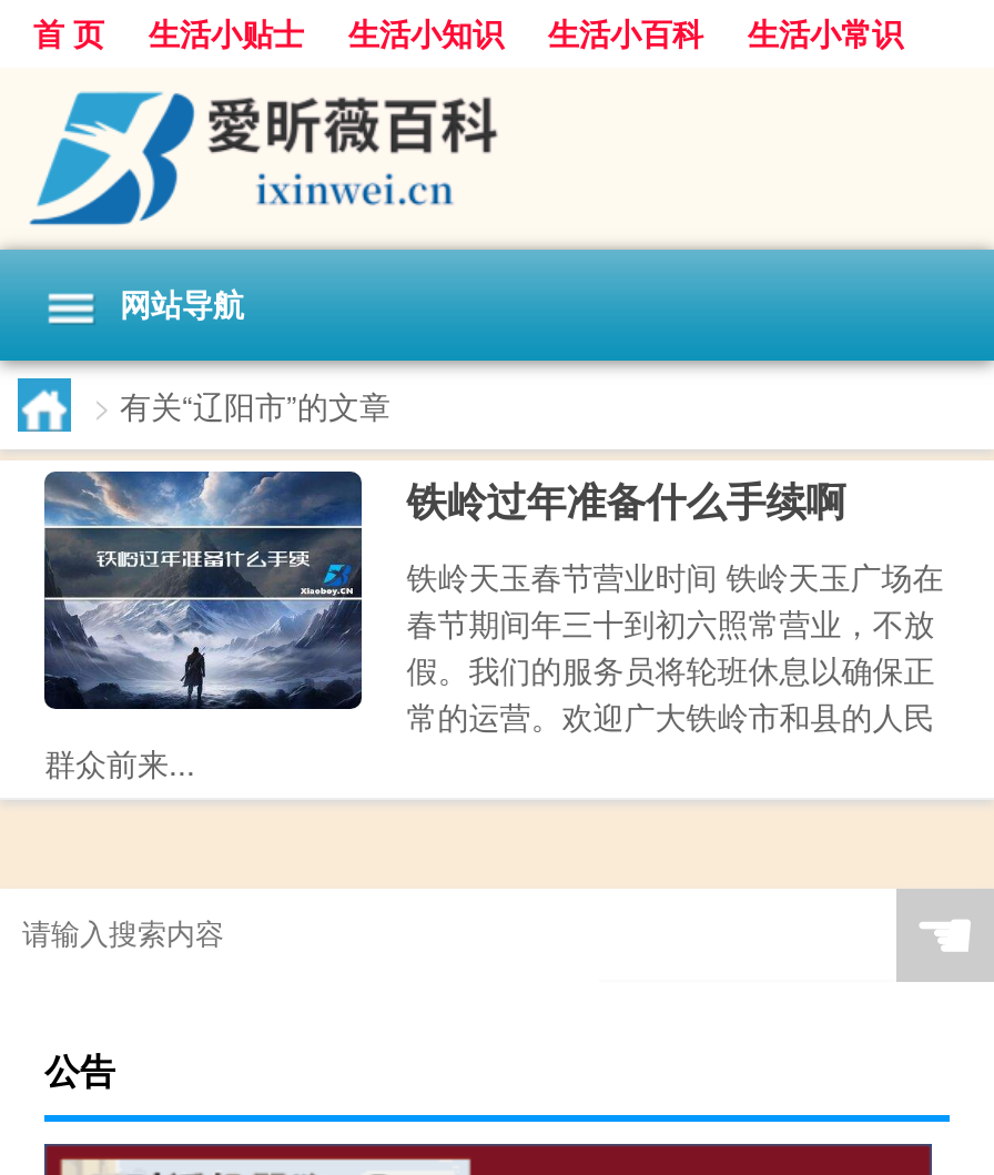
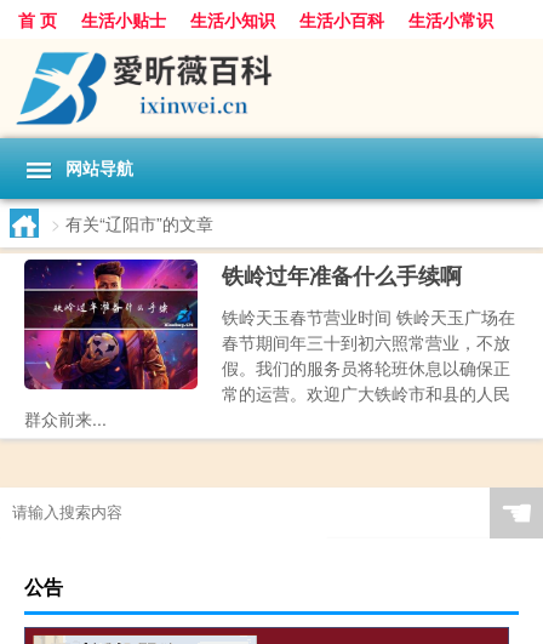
- [image]
+ [image]
